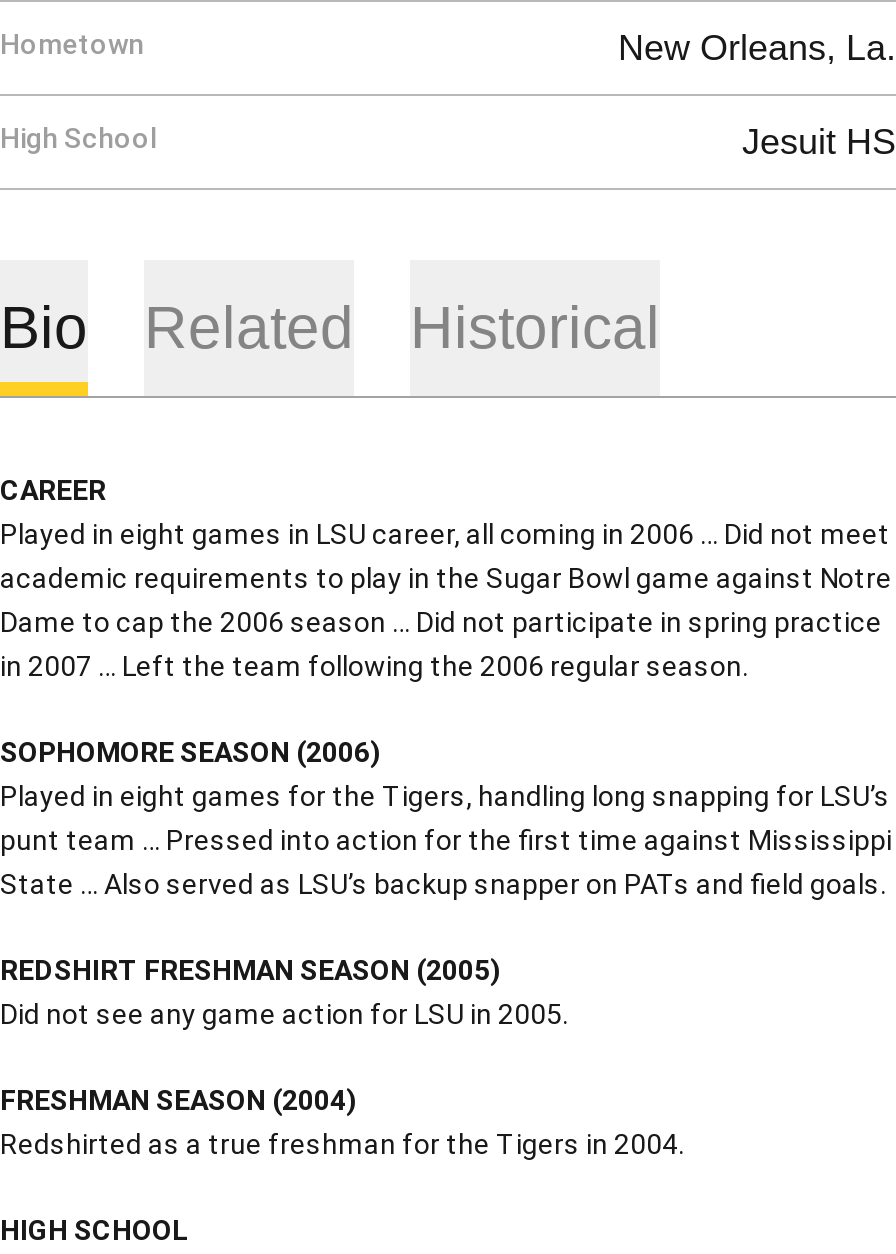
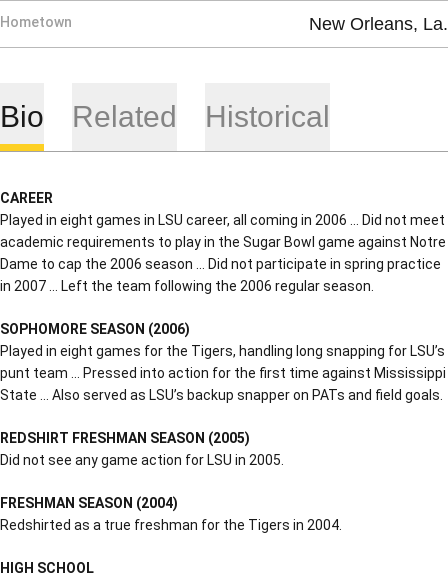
- High School
- Jesuit HS
